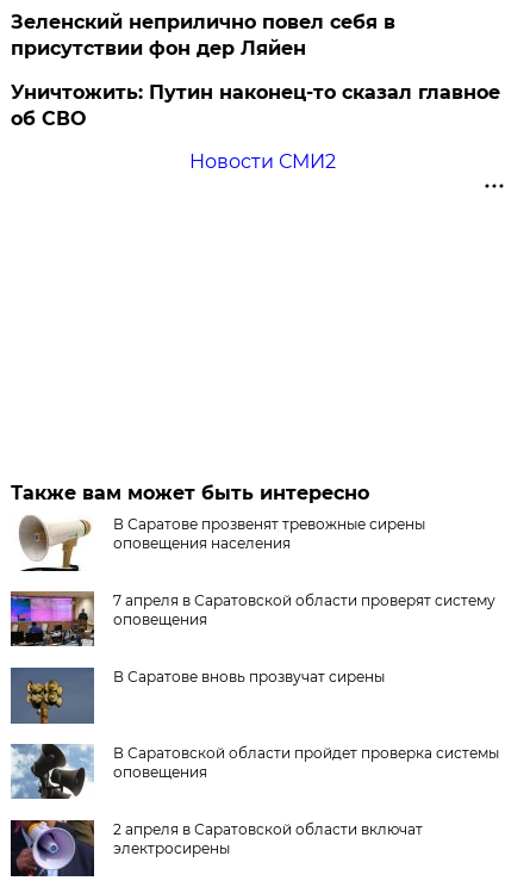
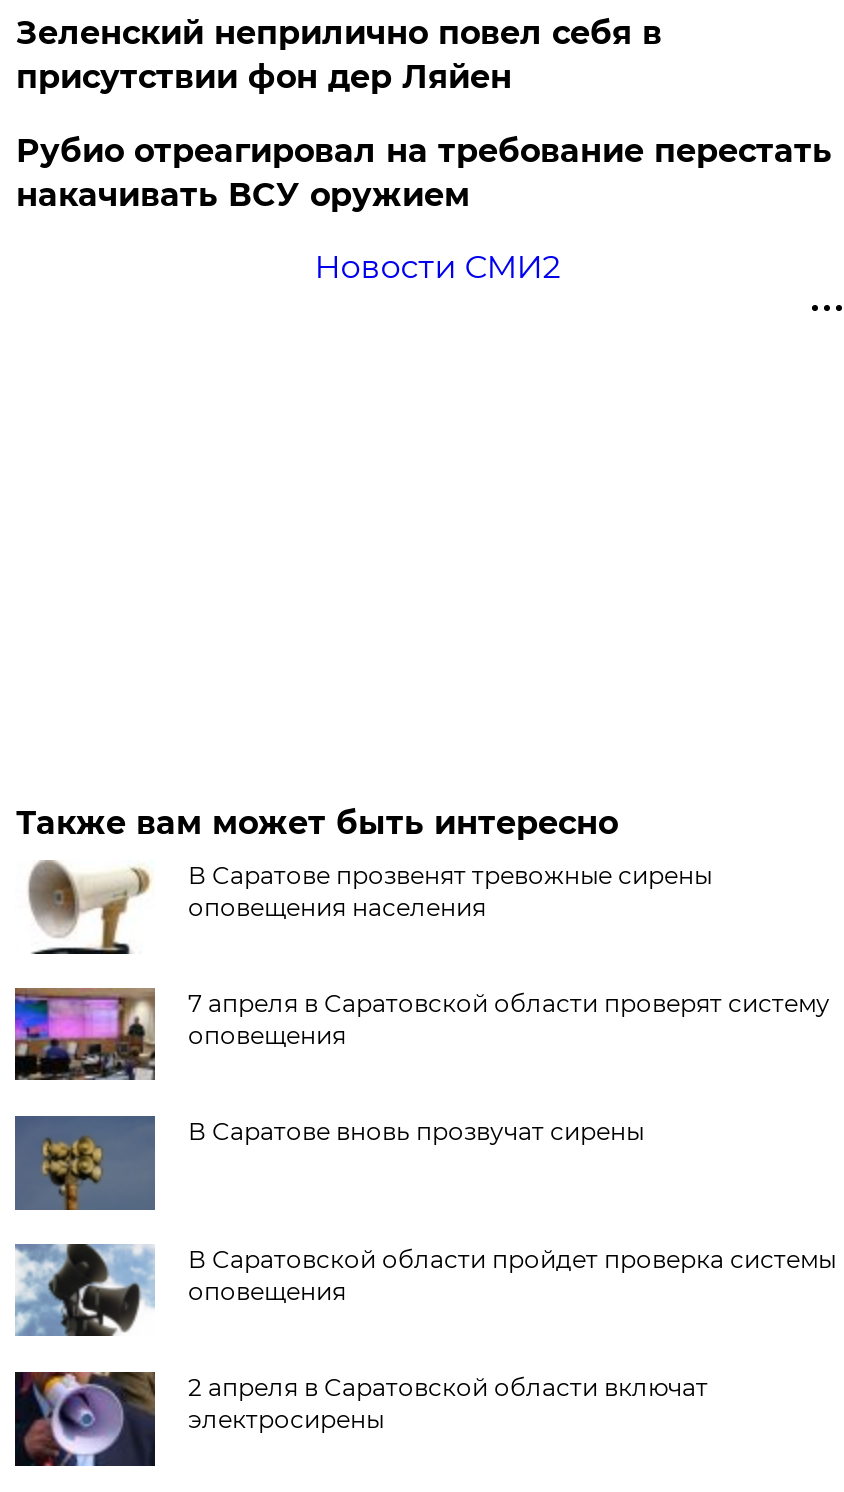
- Уничтожить: Путин наконец-то сказал главное
- об СВО
+ Рубио отреагировал на требование перестать
+ накачивать ВСУ оружием
